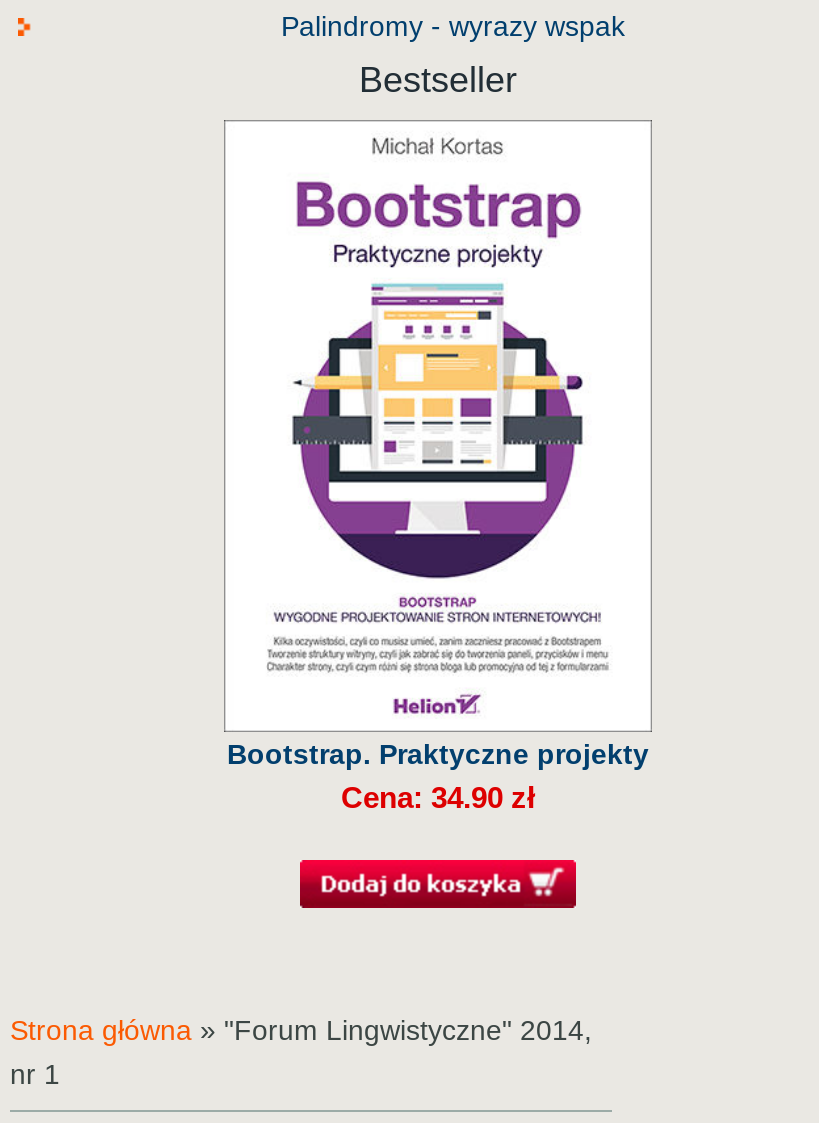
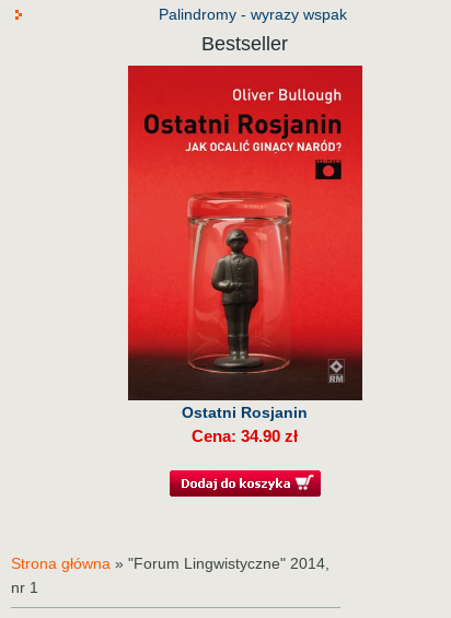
- [image]
- Bootstrap. Praktyczne projekty
+ [image]
+ Ostatni Rosjanin
